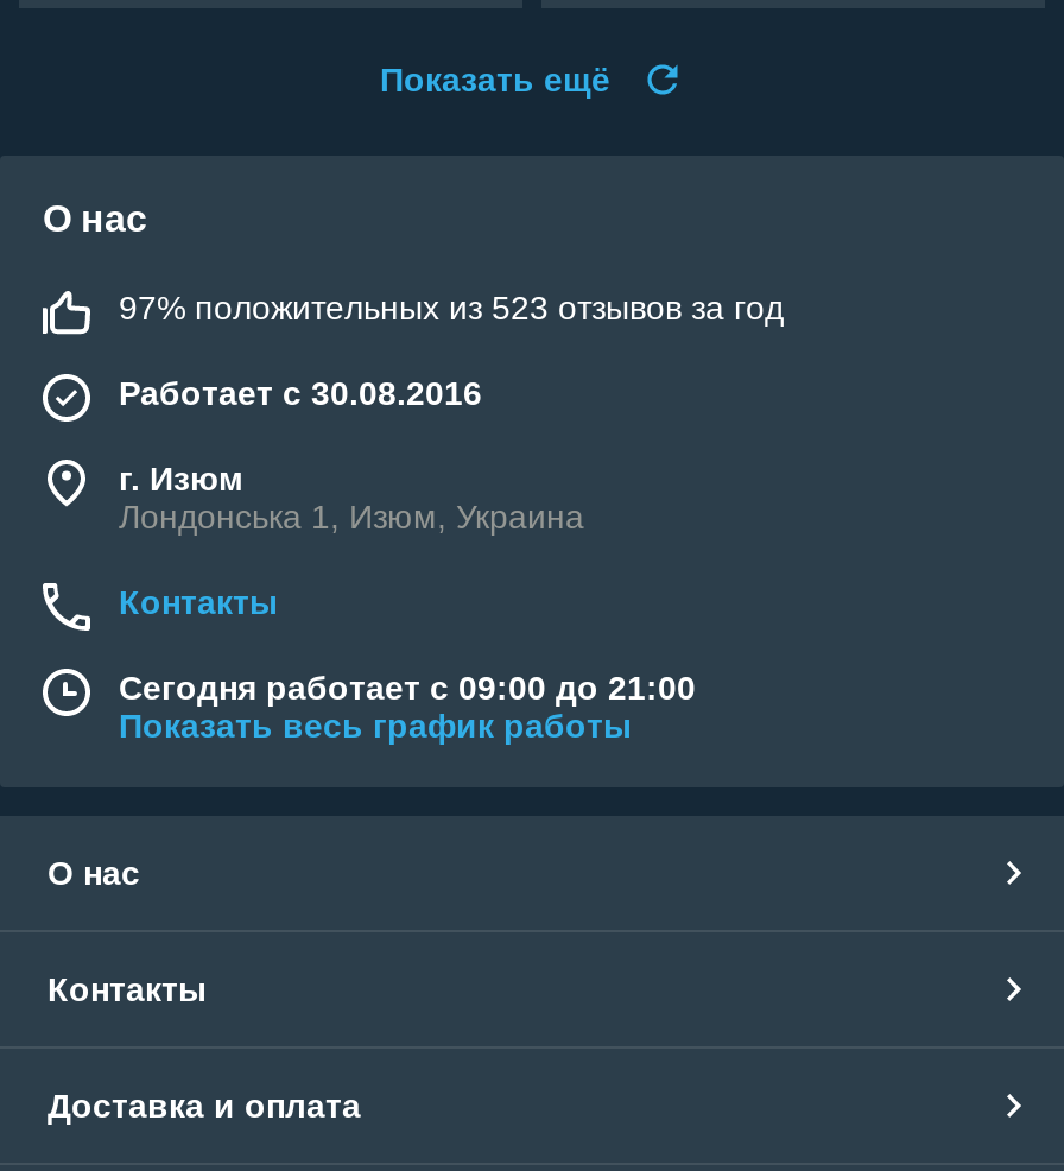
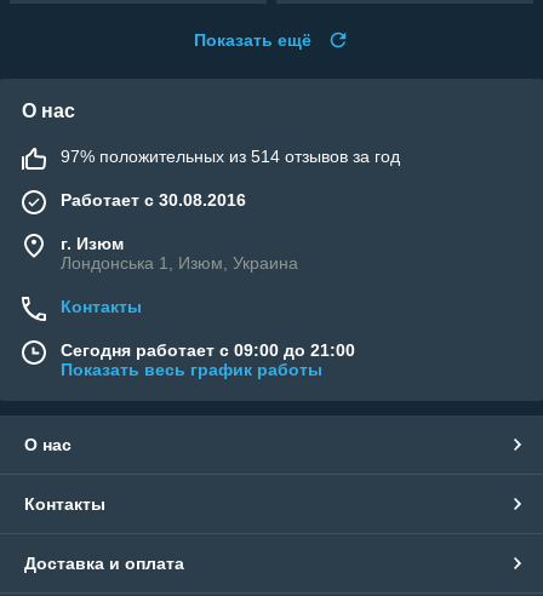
- 97% положительных из 523 отзывов за год
+ 97% положительных из 514 отзывов за год
